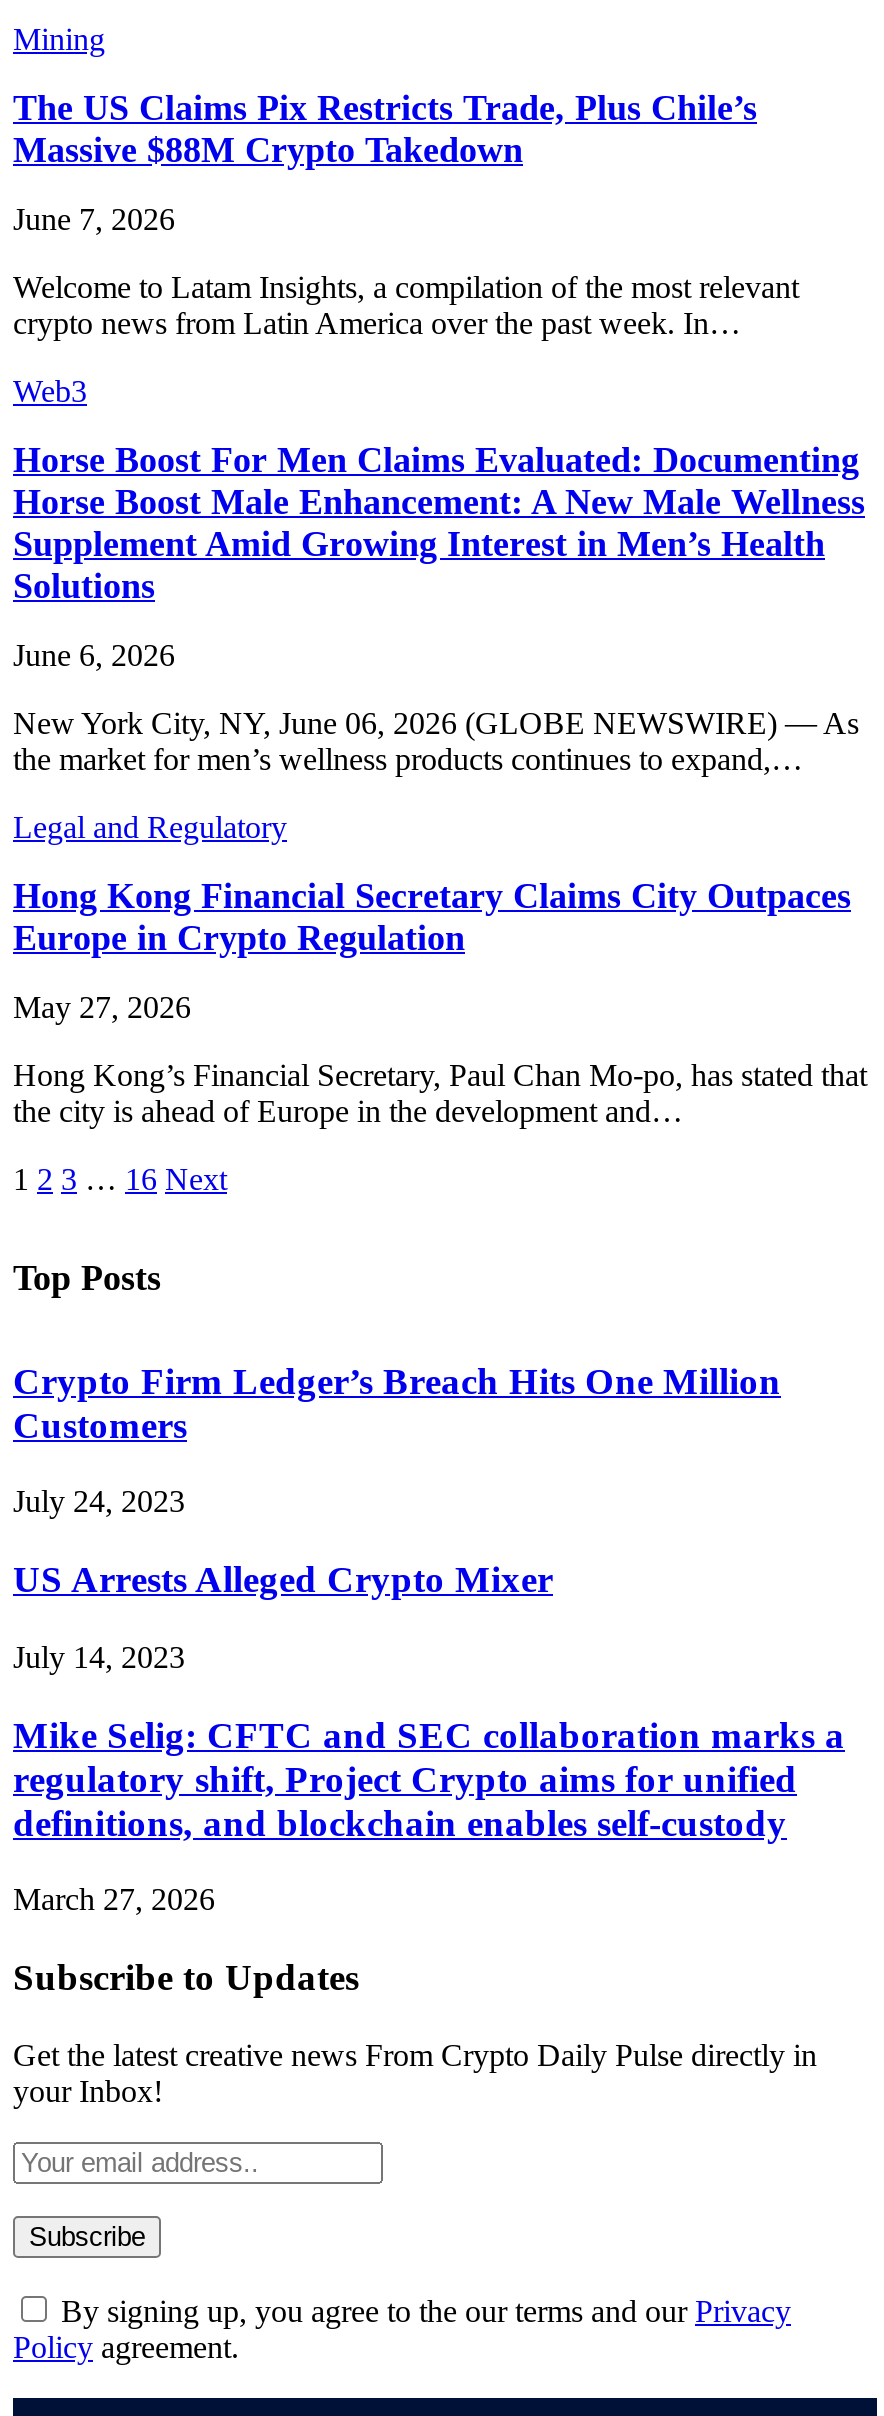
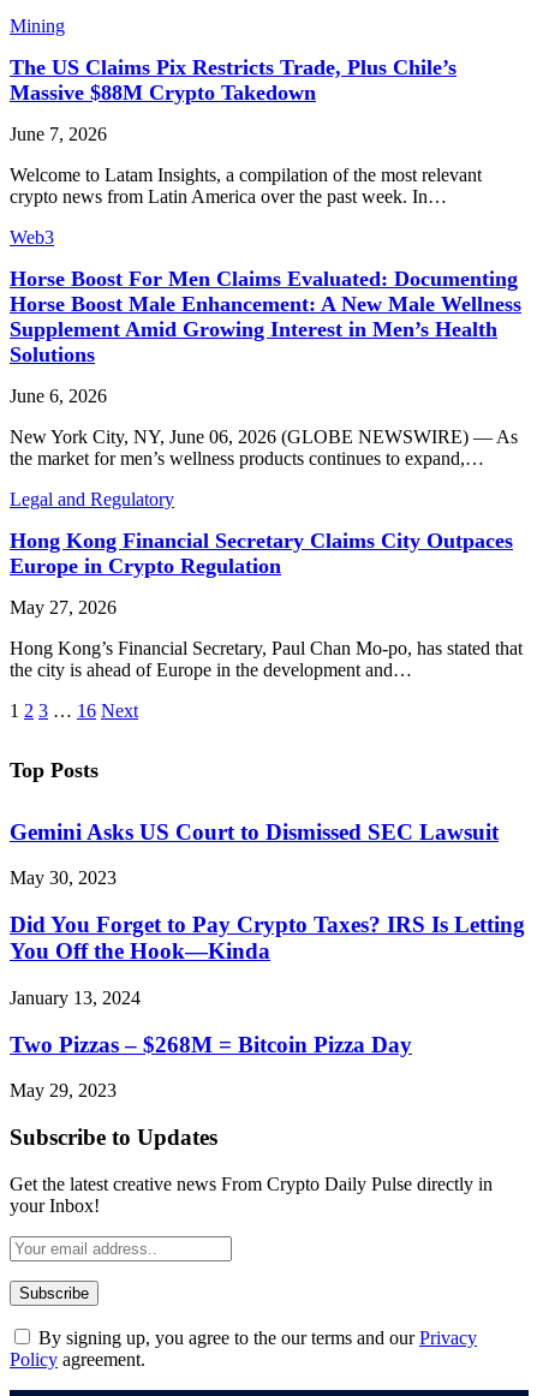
- Crypto Firm Ledger’s Breach Hits One Million
- Customers
+ Gemini Asks US Court to Dismissed SEC Lawsuit

- July 24, 2023
+ May 30, 2023

- US Arrests Alleged Crypto Mixer
+ Did You Forget to Pay Crypto Taxes? IRS Is Letting
+ You Off the Hook—Kinda

- July 14, 2023
+ January 13, 2024

- Mike Selig: CFTC and SEC collaboration marks a
- regulatory shift, Project Crypto aims for unified
- definitions, and blockchain enables self-custody
+ Two Pizzas – $268M = Bitcoin Pizza Day

- March 27, 2026
+ May 29, 2023
